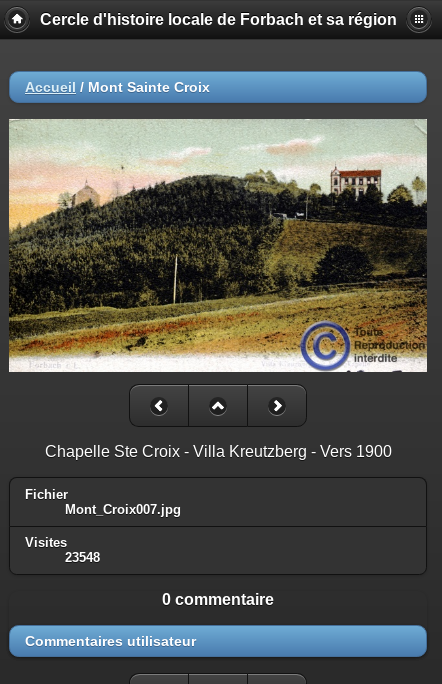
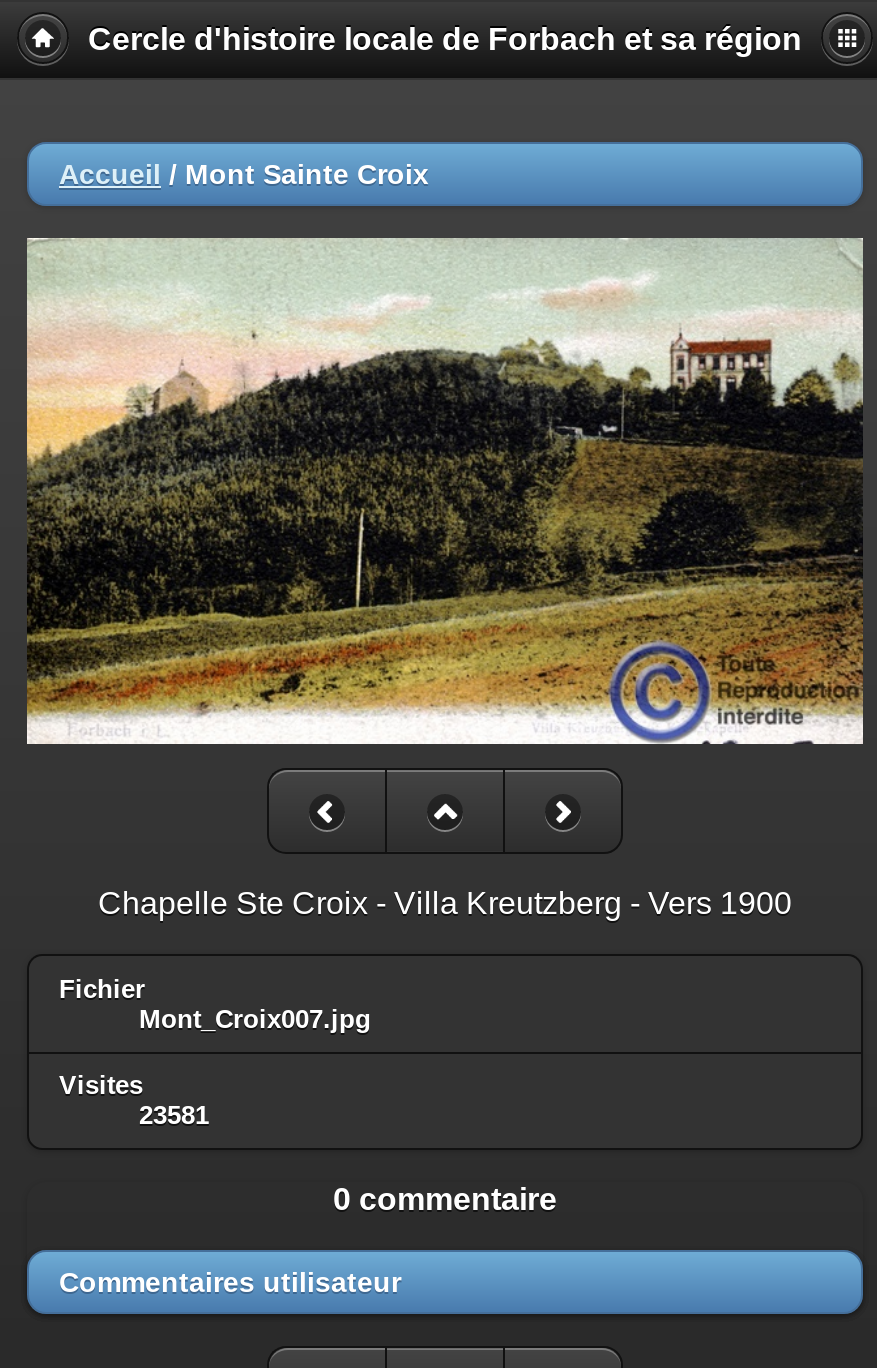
- 23548
+ 23581
